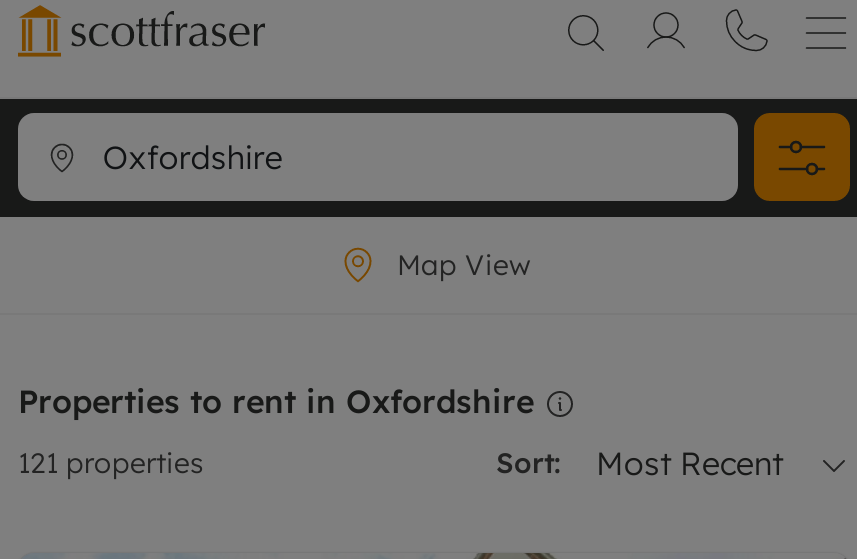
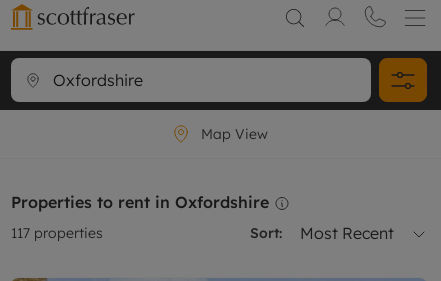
- 121 properties
+ 117 properties
